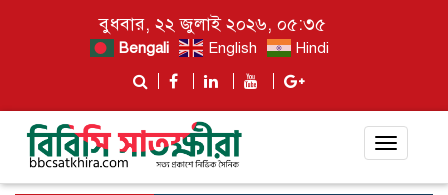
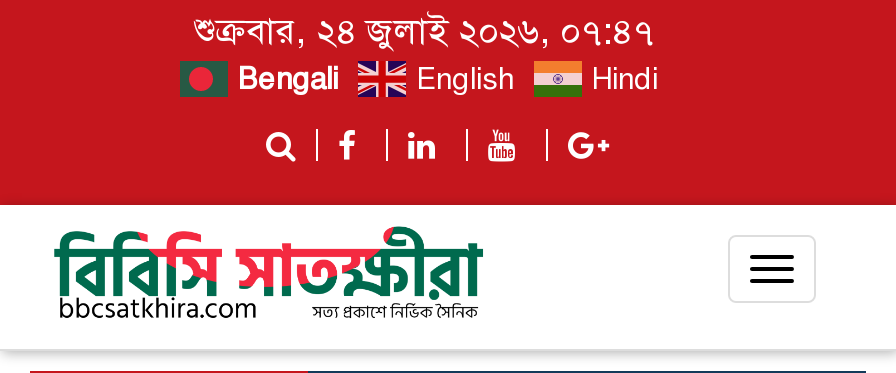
- বুধবার, ২২ জুলাই ২০২৬, ০৫:৩৫
+ শুক্রবার, ২৪ জুলাই ২০২৬, ০৭:৪৭
